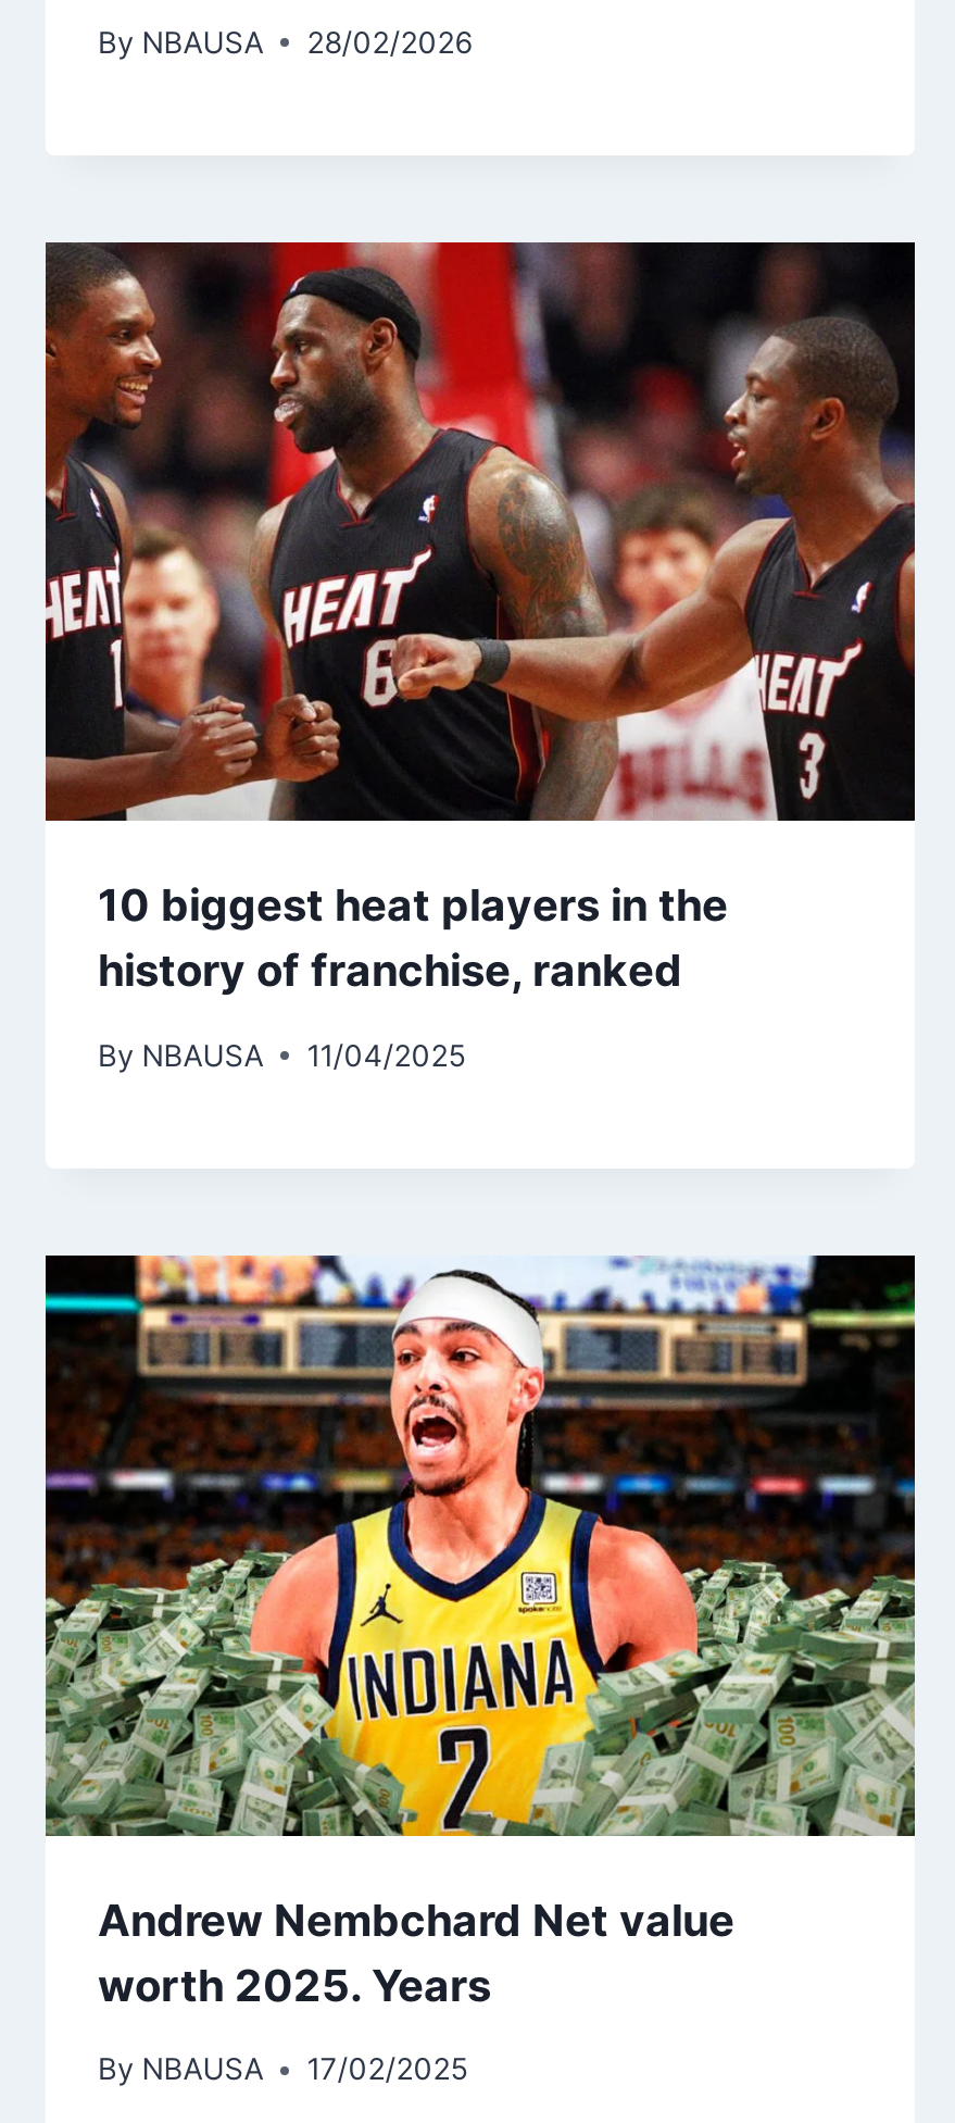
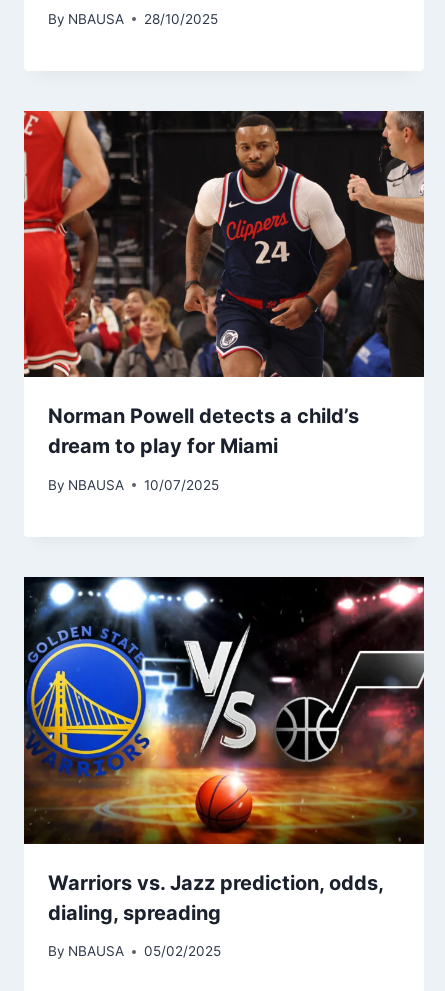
- By NBAUSA 28/02/2026
+ By NBAUSA 28/10/2025

- [image]
- 10 biggest heat players in the
- history of franchise, ranked
+ [image]
+ Norman Powell detects a child’s
+ dream to play for Miami

- By NBAUSA 11/04/2025
+ By NBAUSA 10/07/2025

- [image]
- Andrew Nembchard Net value
- worth 2025. Years
+ [image]
+ Warriors vs. Jazz prediction, odds,
+ dialing, spreading

- By NBAUSA 17/02/2025
+ By NBAUSA 05/02/2025
